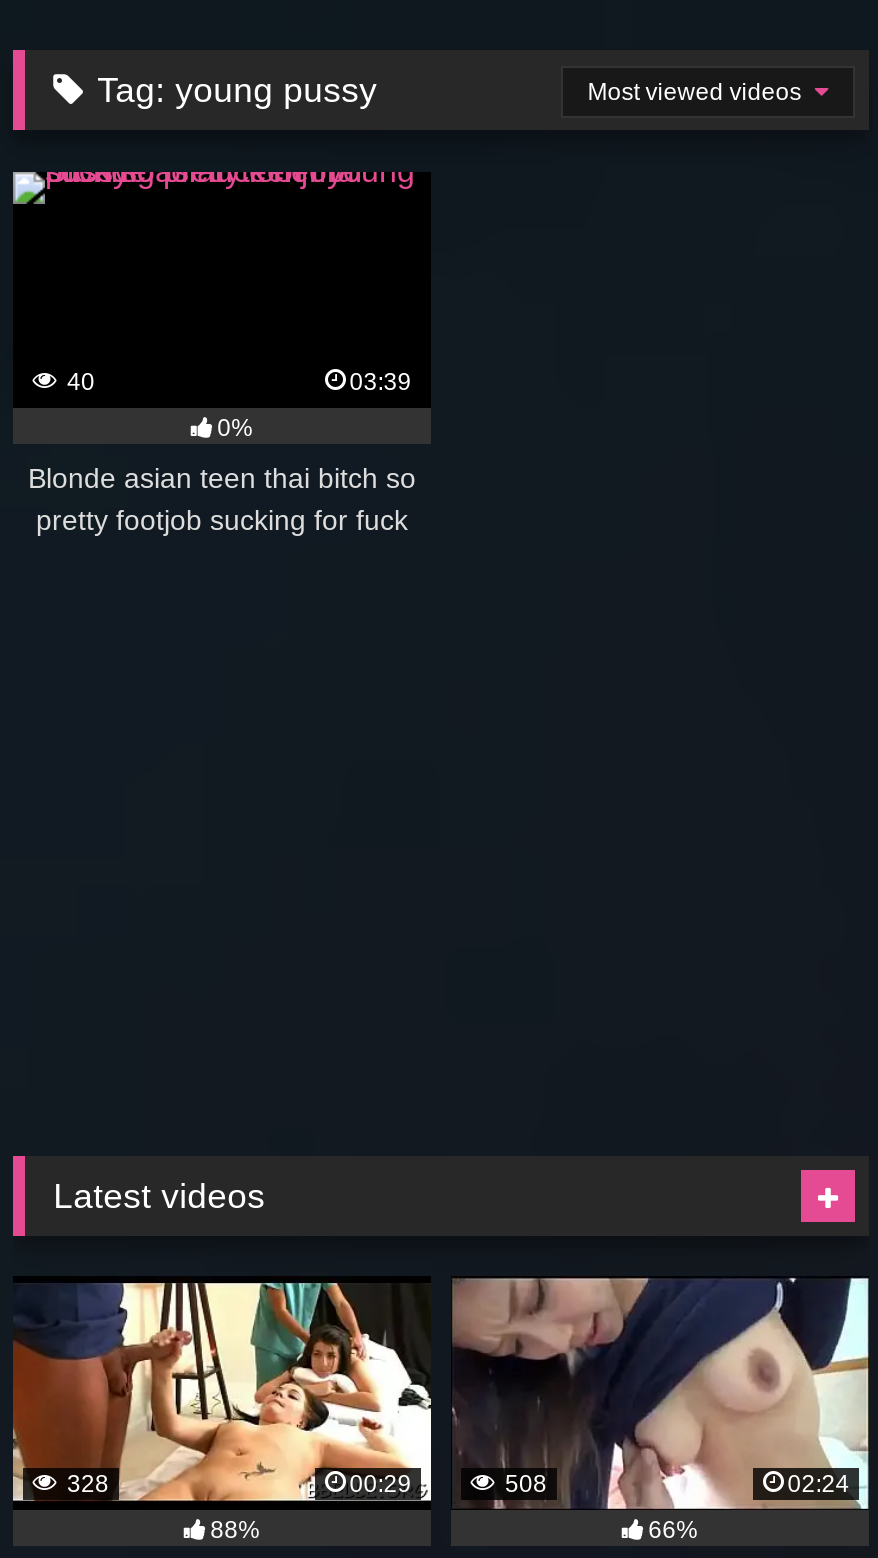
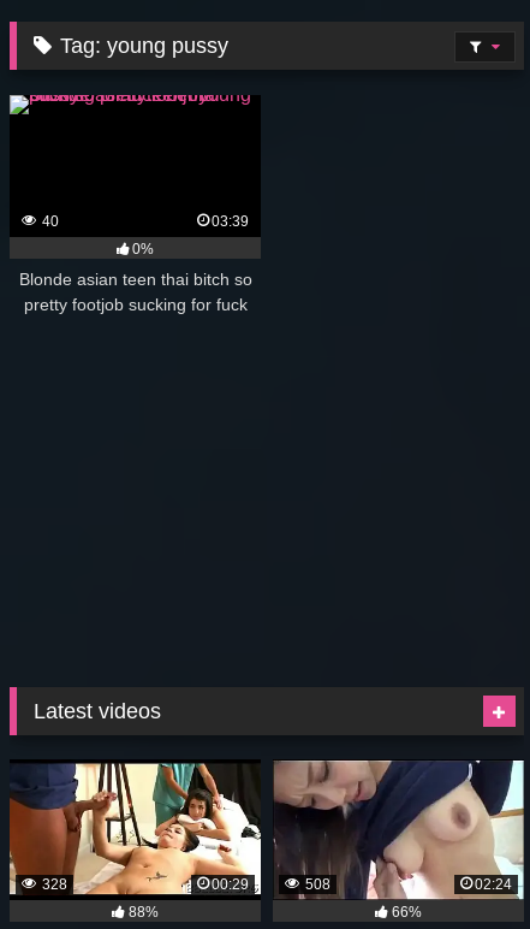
- Most viewed videos
